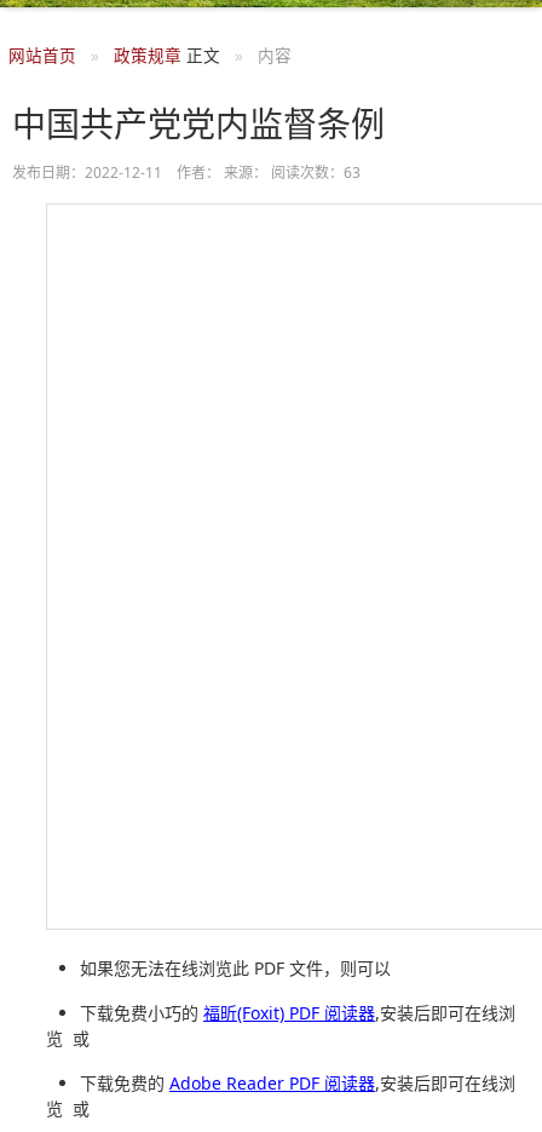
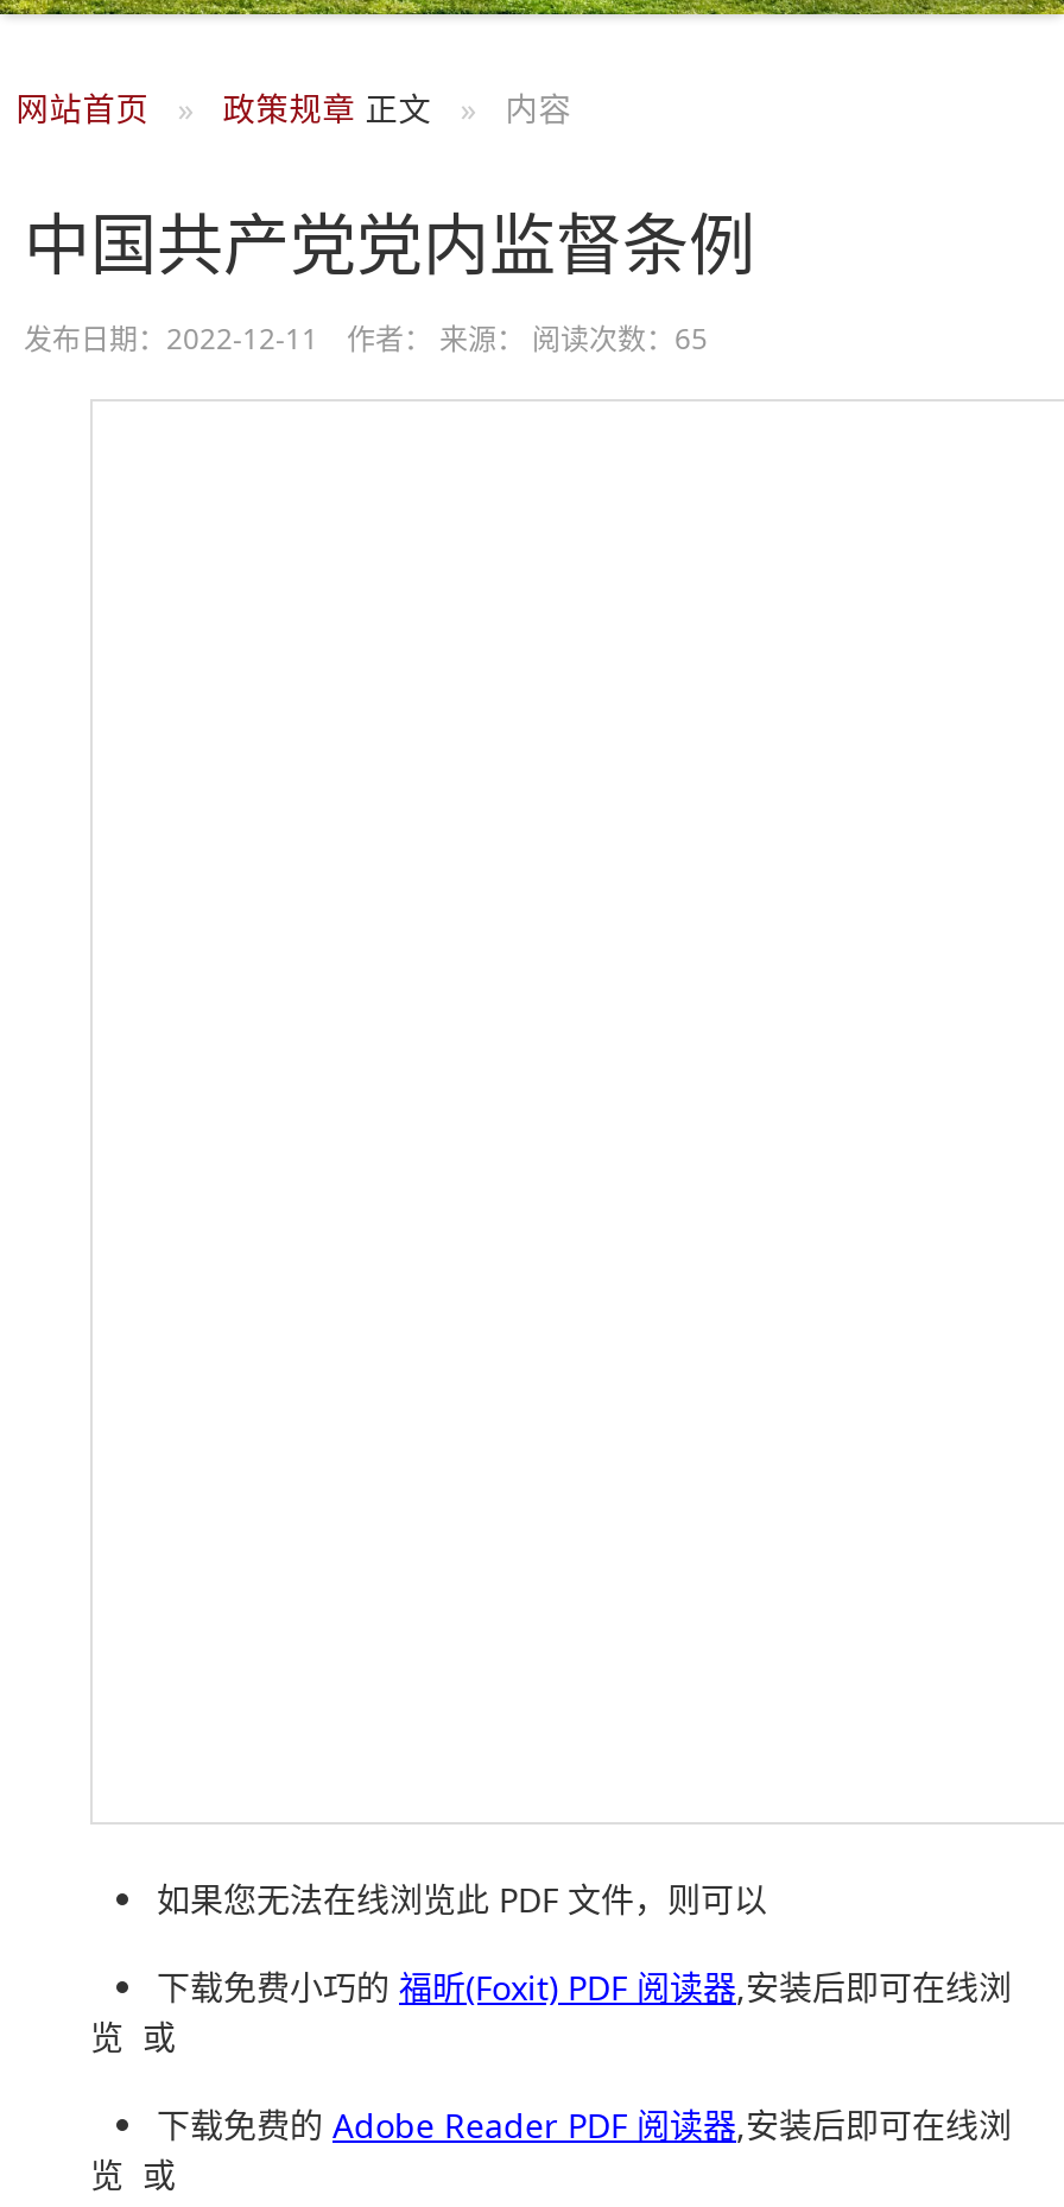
- 发布日期：2022-12-11 作者： 来源： 阅读次数：63
+ 发布日期：2022-12-11 作者： 来源： 阅读次数：65
